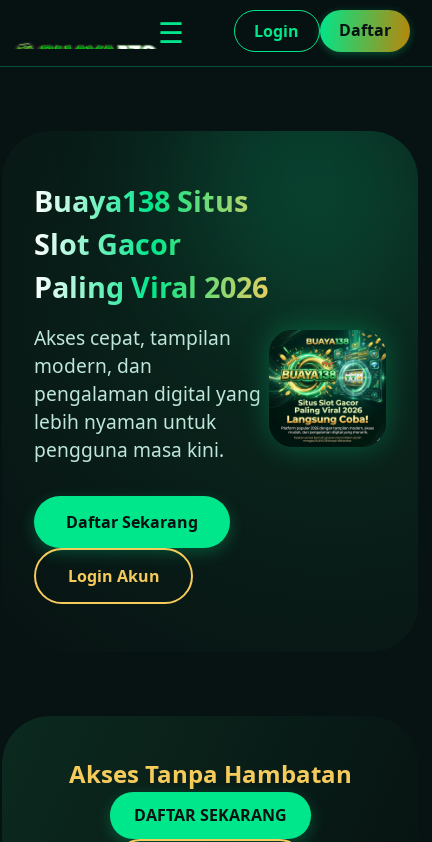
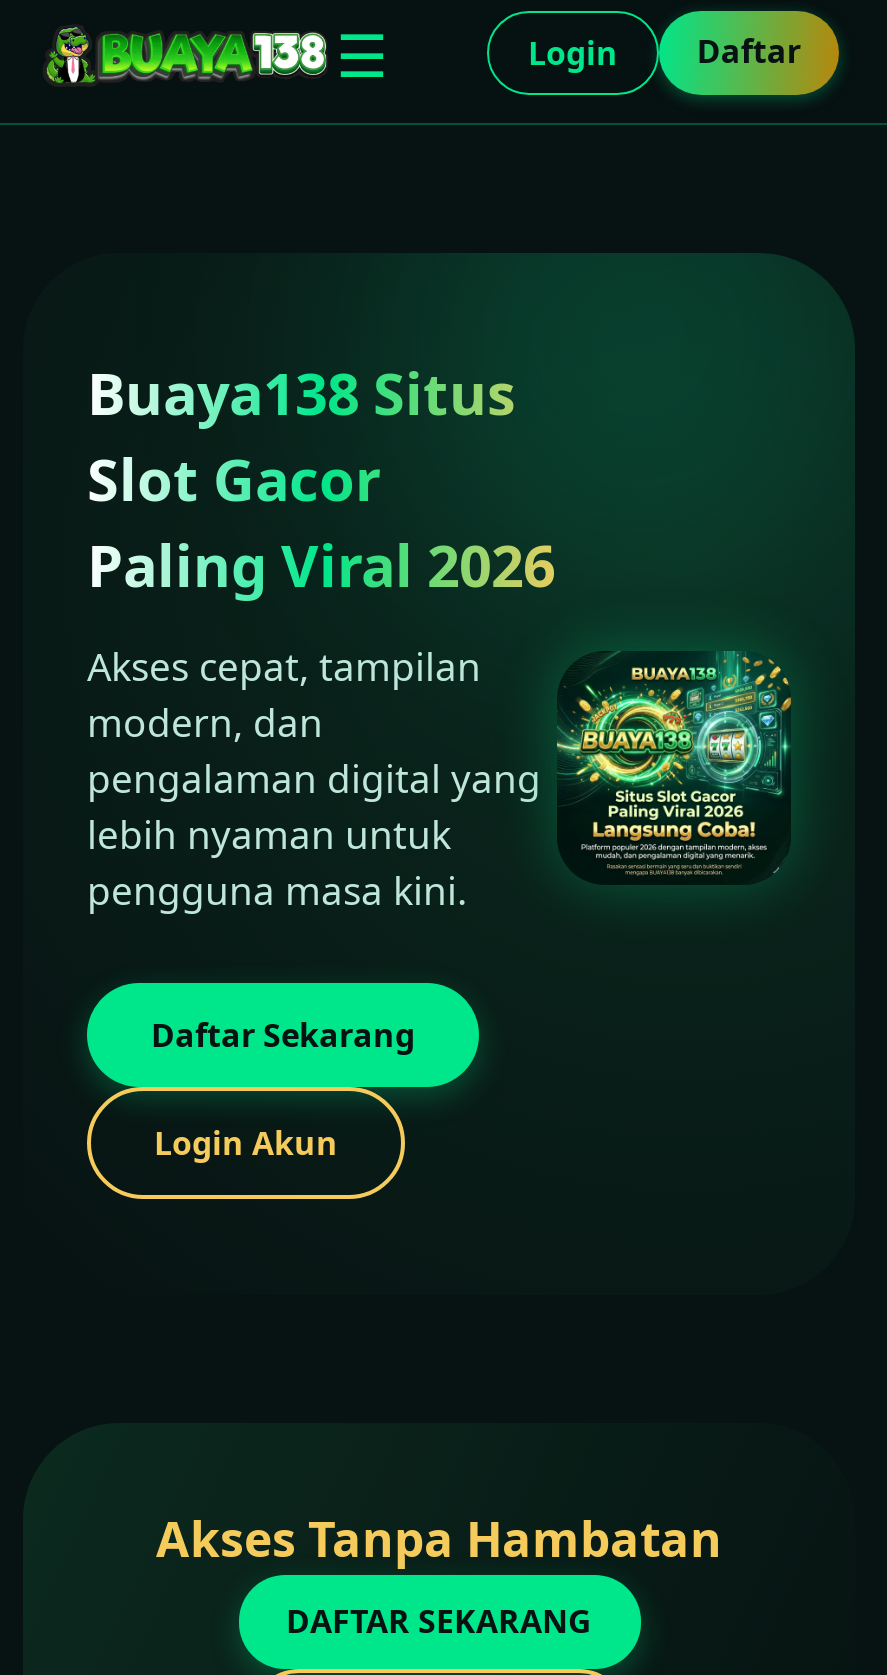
- [image]
+ [image]
